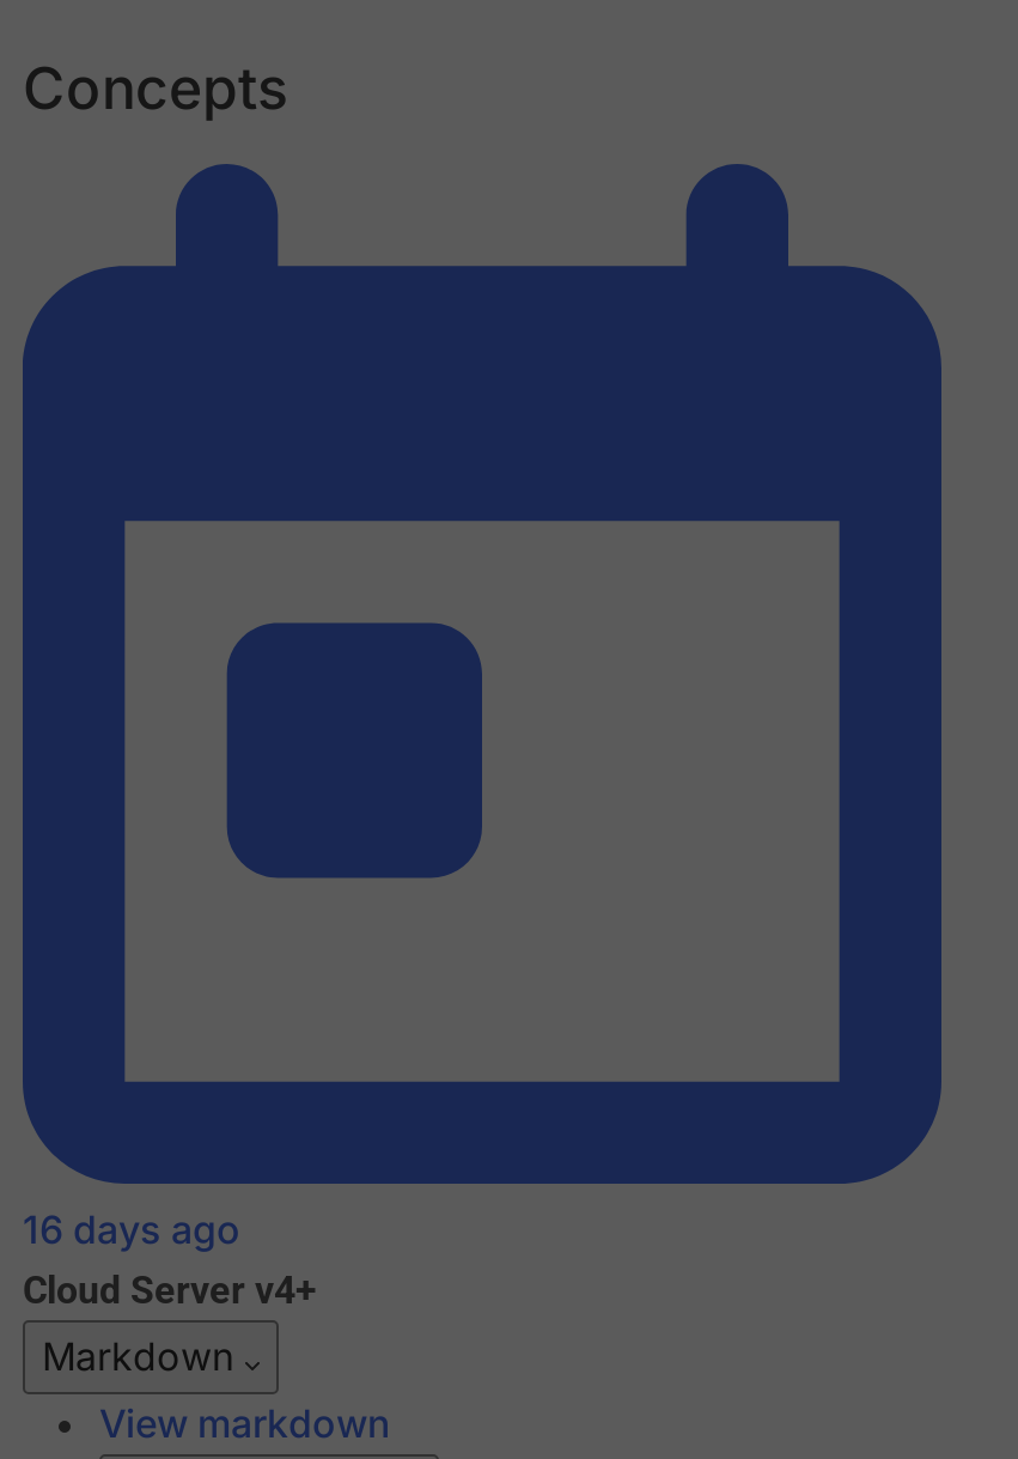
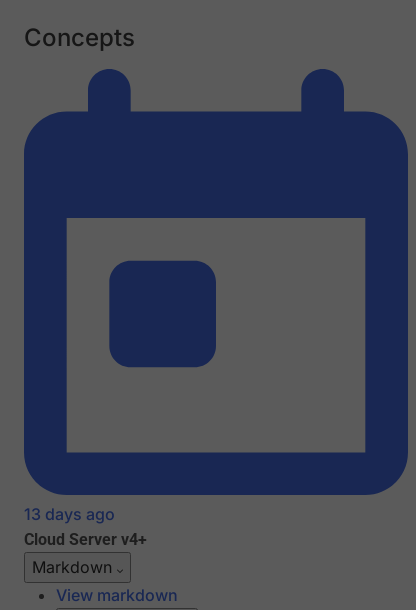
- 16 days ago
+ 13 days ago
